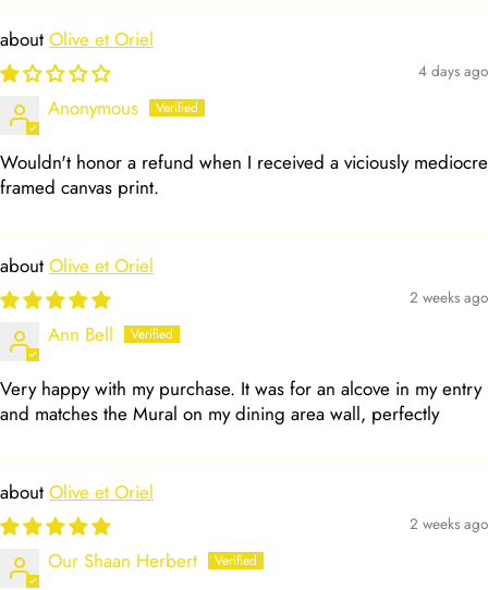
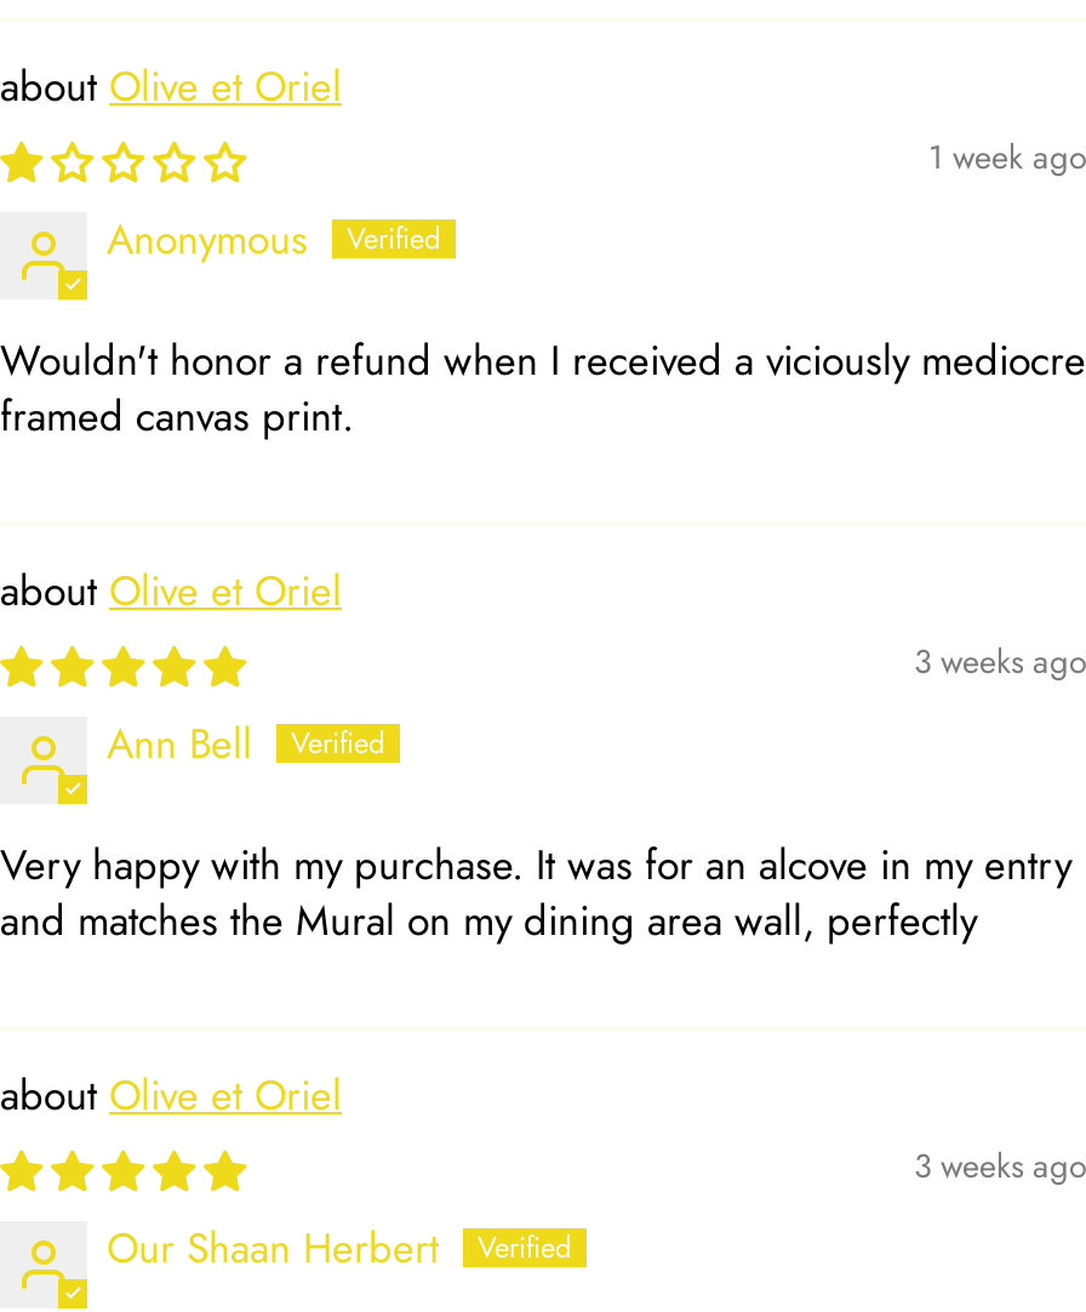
- 4 days ago
+ 1 week ago

- 2 weeks ago
+ 3 weeks ago

- 2 weeks ago
+ 3 weeks ago
